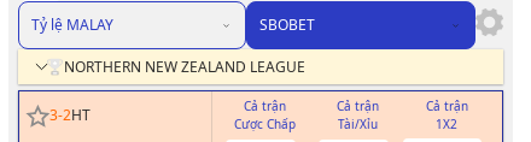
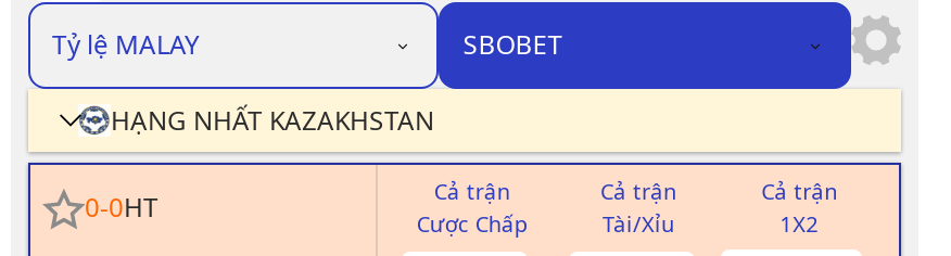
- NORTHERN NEW ZEALAND LEAGUE
+ HẠNG NHẤT KAZAKHSTAN

- 3-2HT
+ 0-0HT
